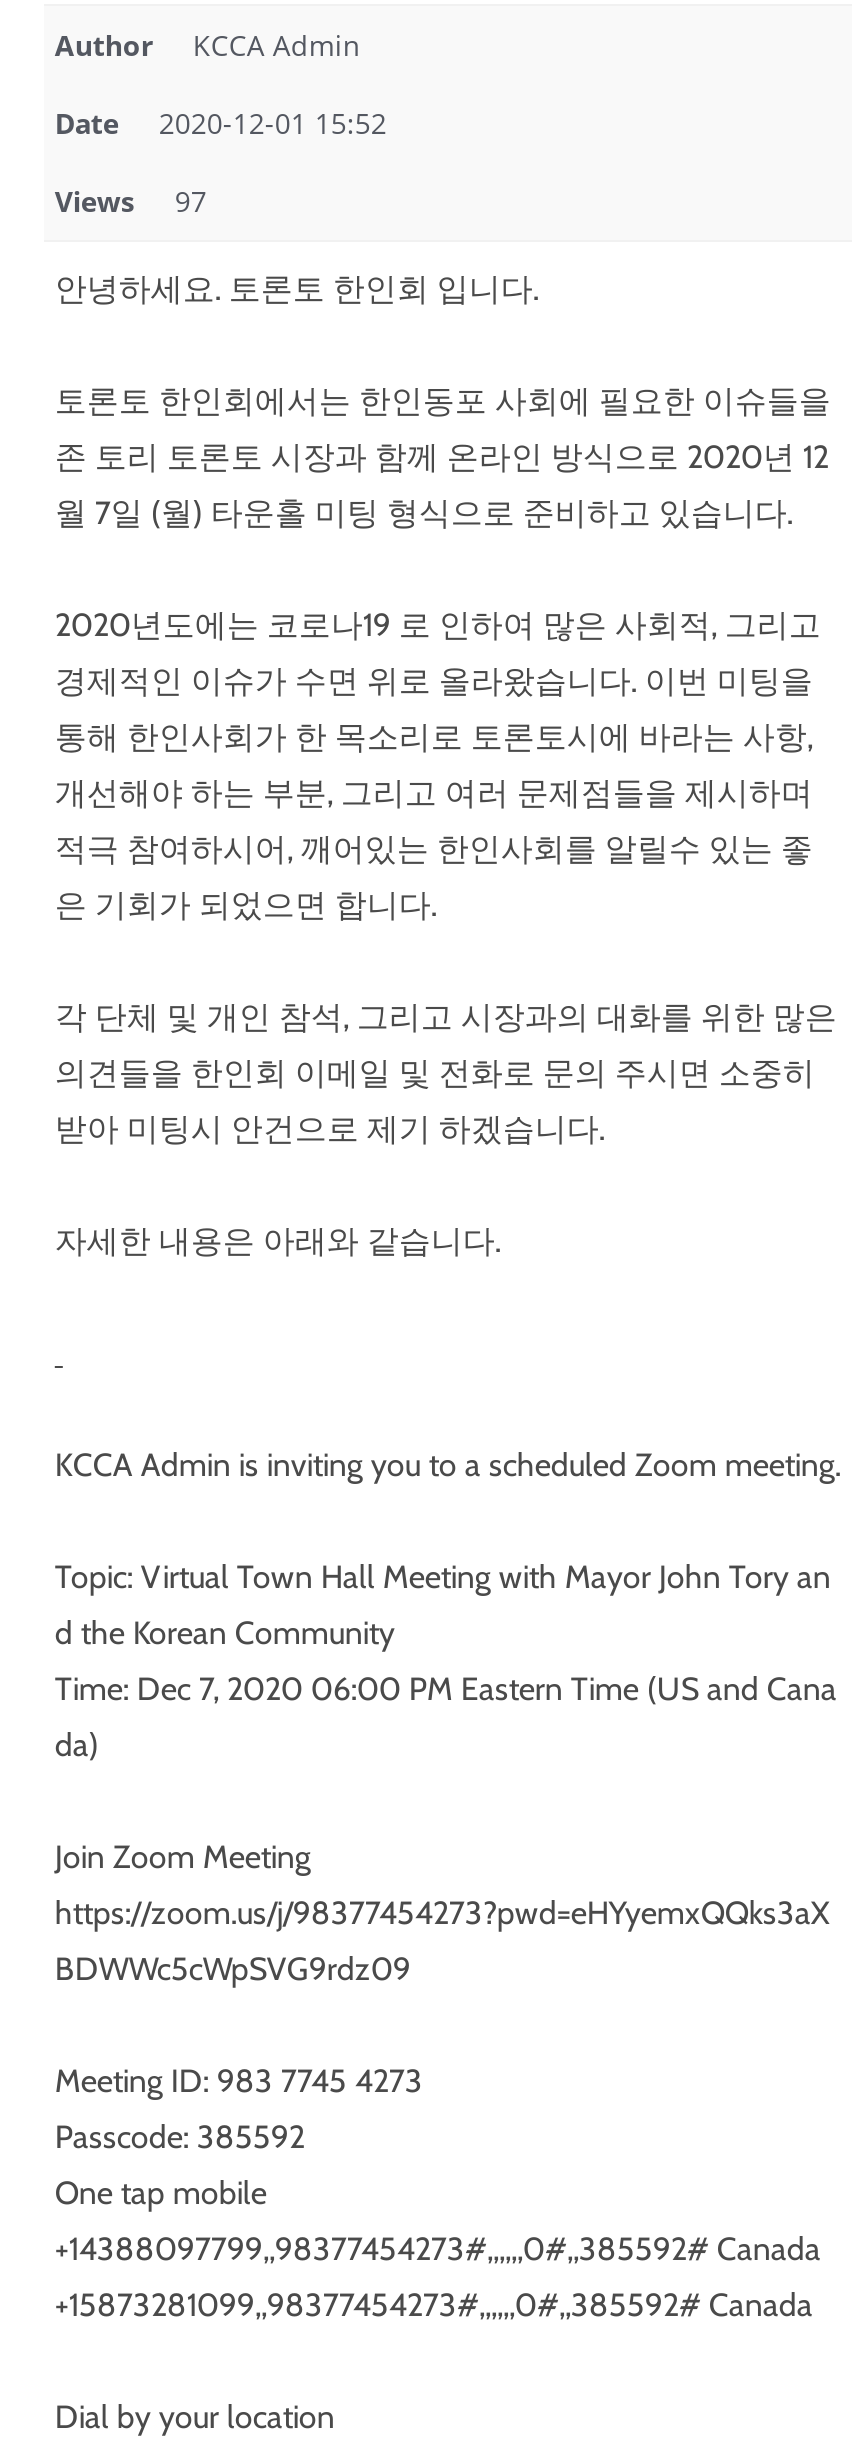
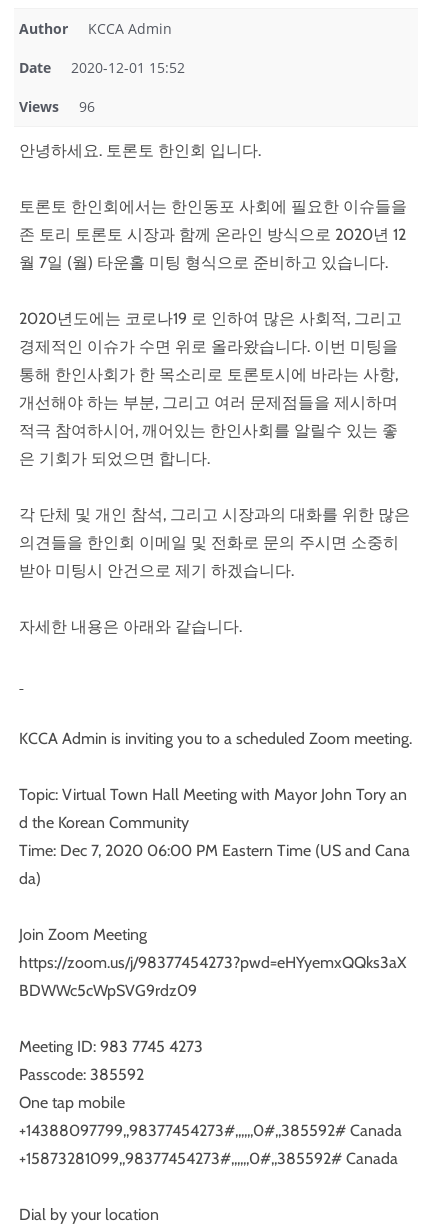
- Views 97
+ Views 96
